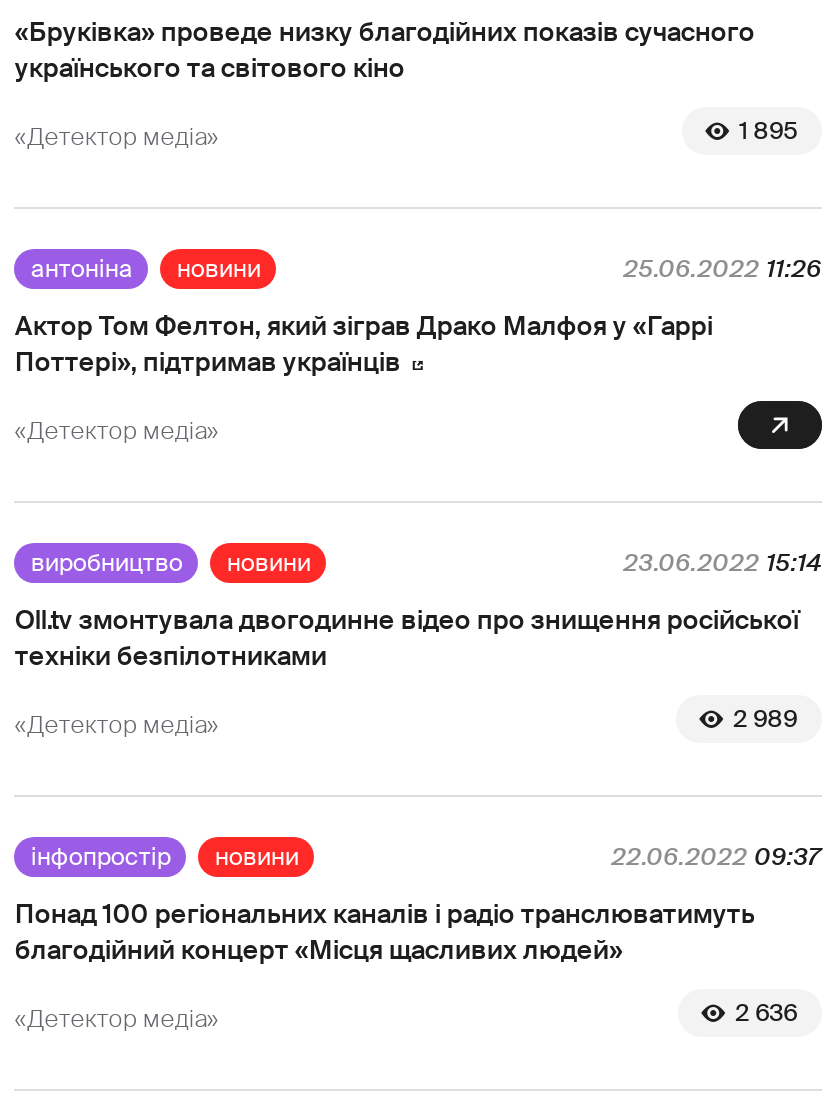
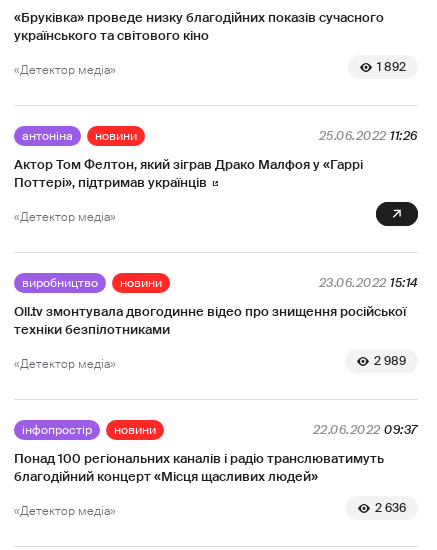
- 1 895
+ 1 892
